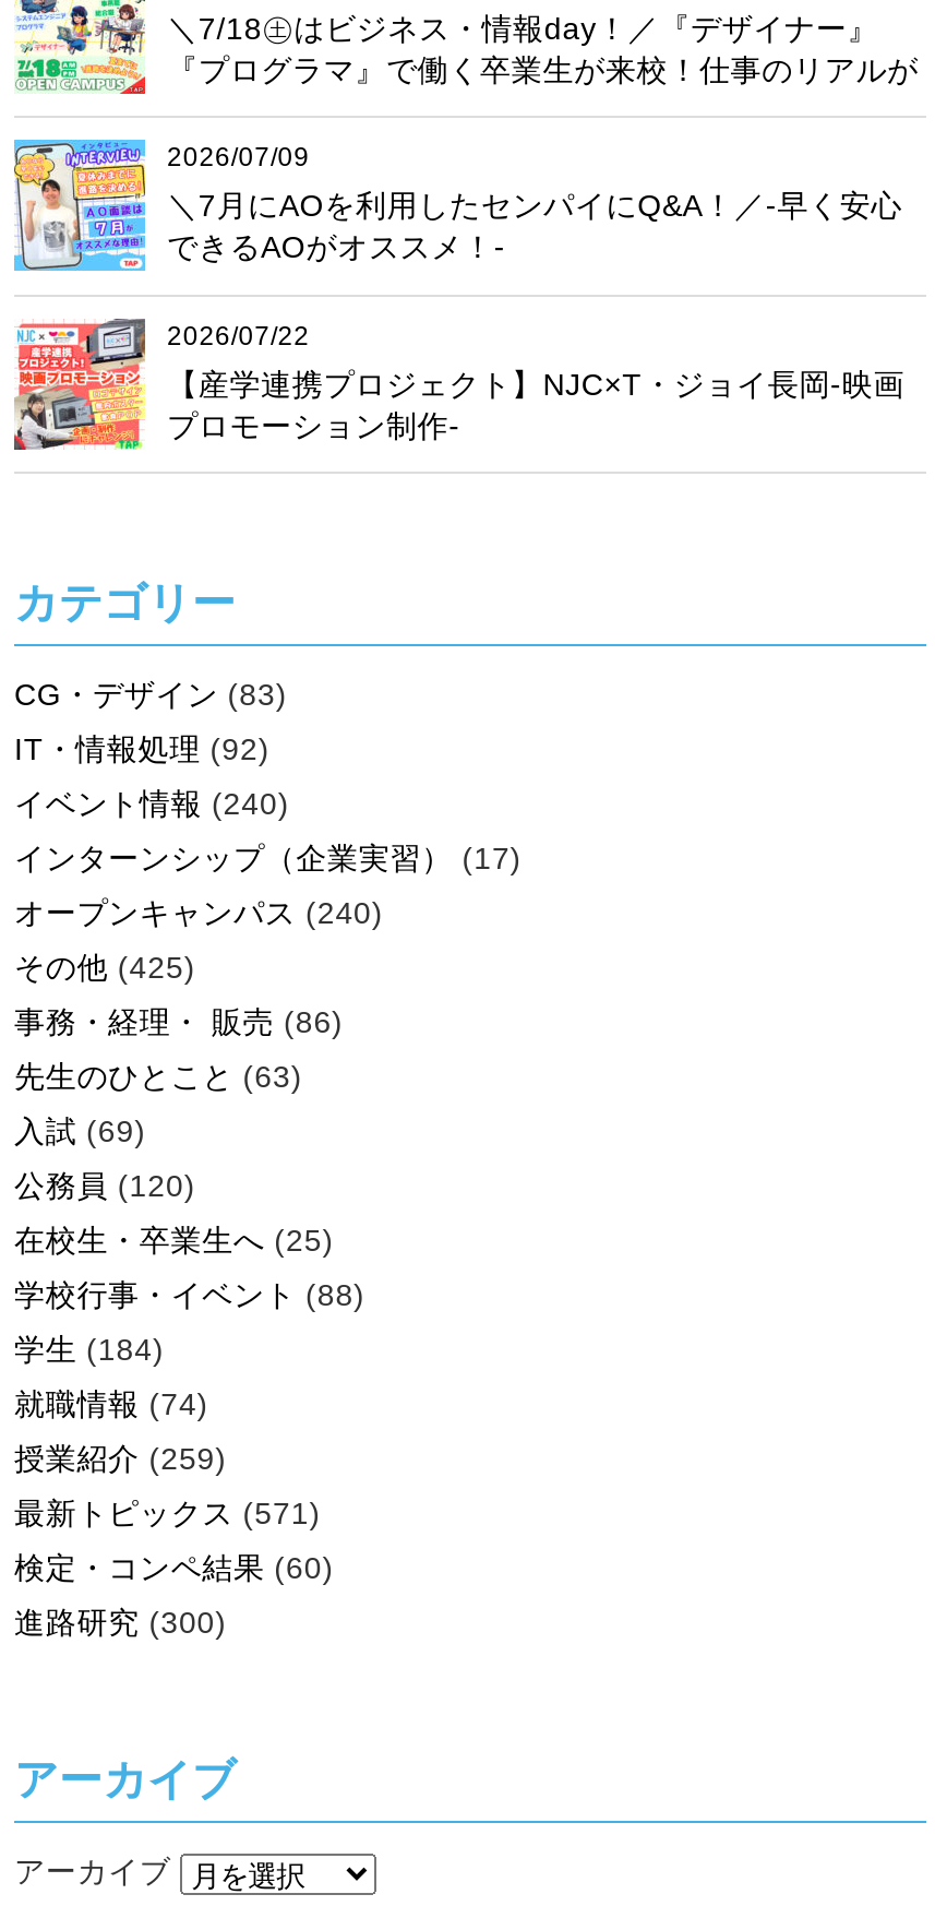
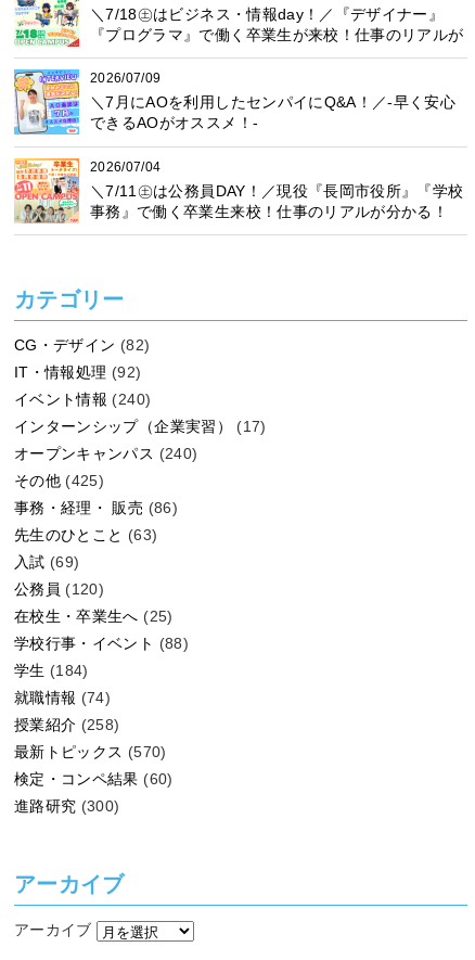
- [image]
- 2026/07/22
- 【産学連携プロジェクト】NJC×T・ジョイ長岡-映画
- プロモーション制作-
+ [image]
+ 2026/07/04
+ ＼7/11㊏は公務員DAY！／現役『長岡市役所』『学校
+ 事務』で働く卒業生来校！仕事のリアルが分かる！

- CG・デザイン(83)
+ CG・デザイン(82)

- 授業紹介(259)
+ 授業紹介(258)

- 最新トピックス(571)
+ 最新トピックス(570)
